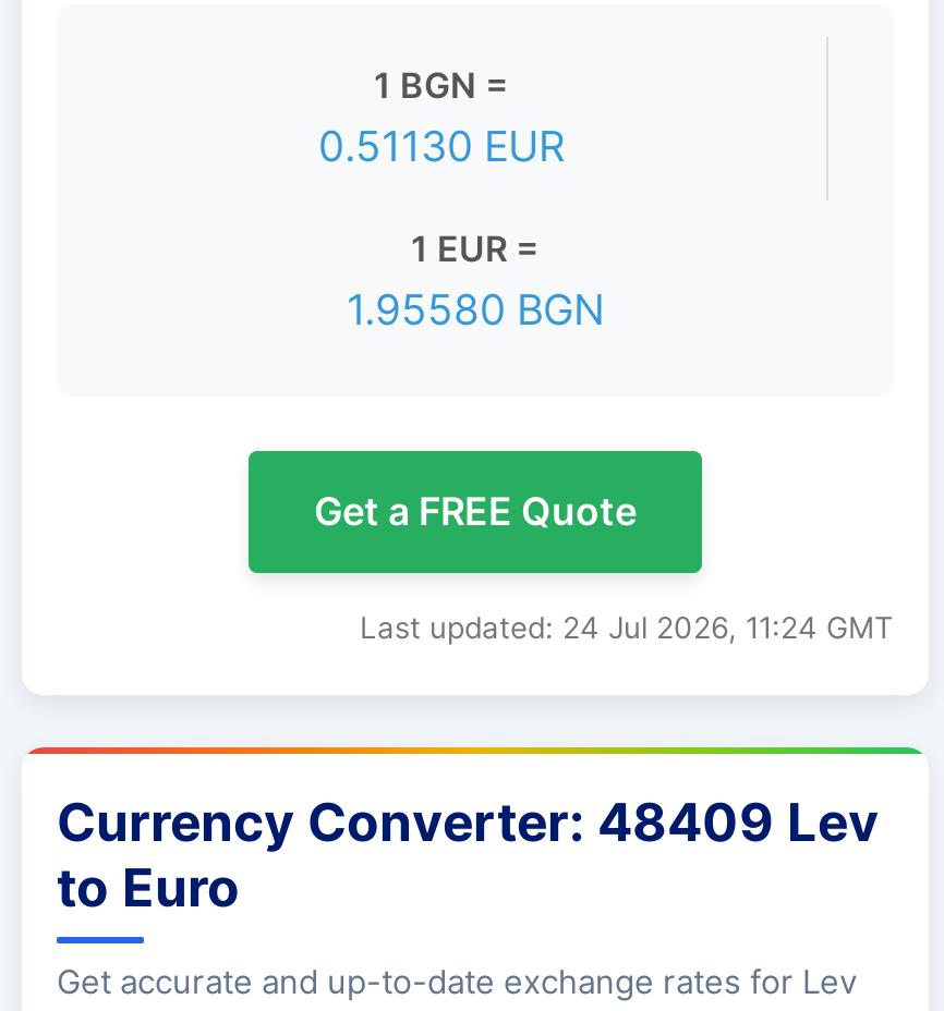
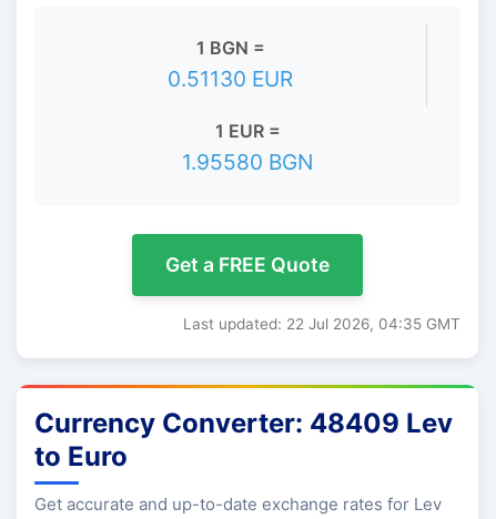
- Last updated: 24 Jul 2026, 11:24 GMT
+ Last updated: 22 Jul 2026, 04:35 GMT
